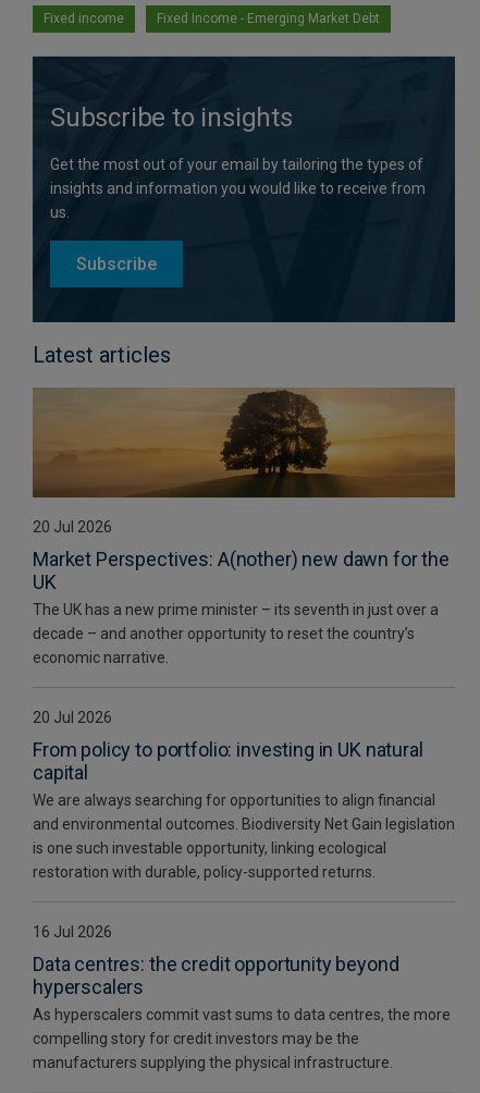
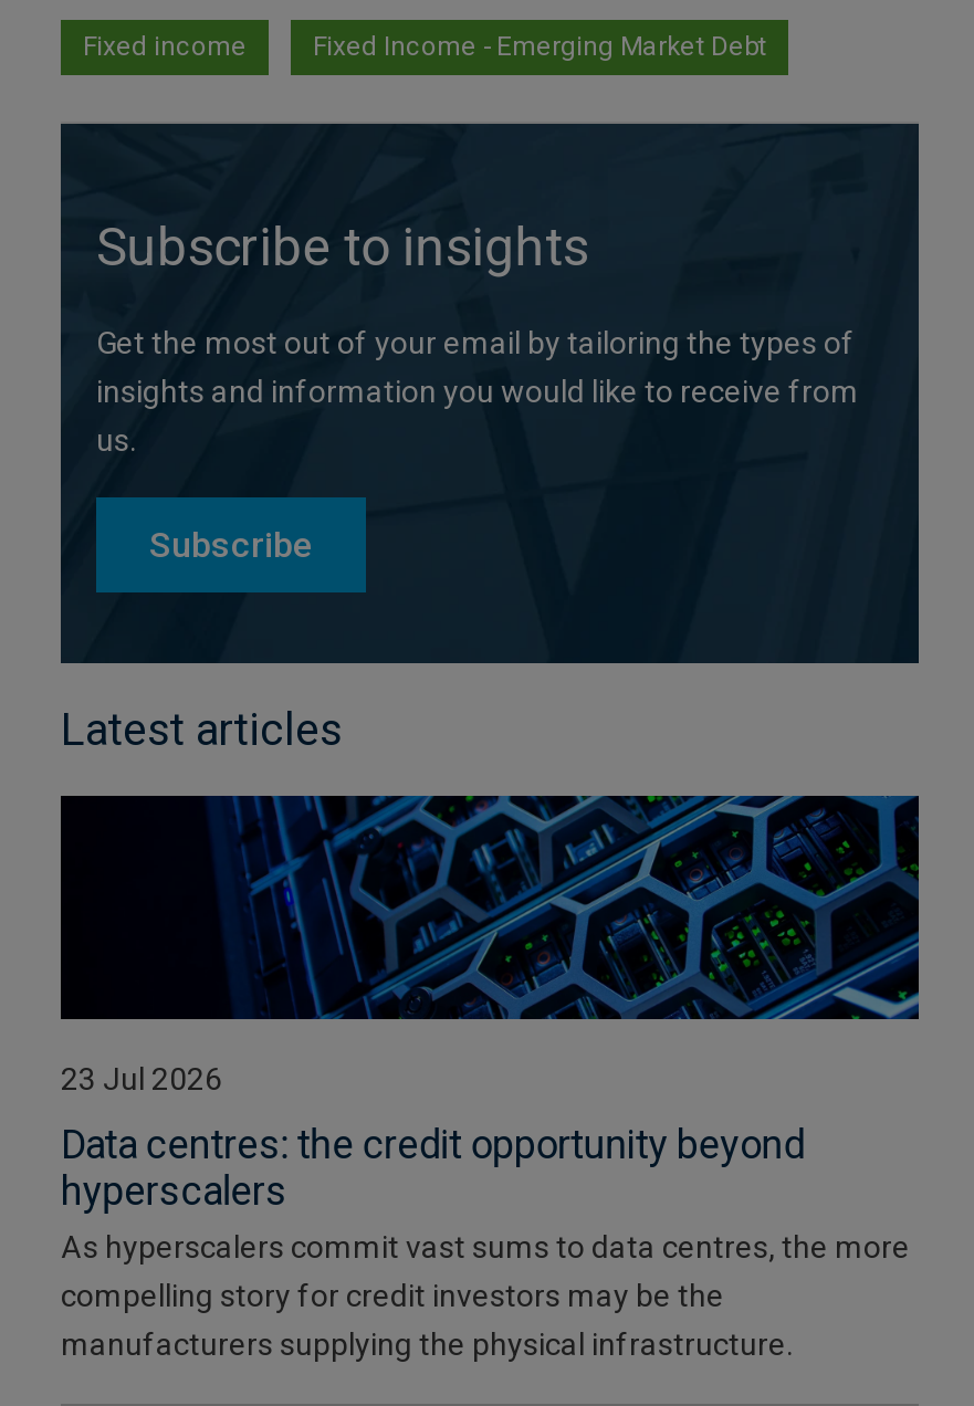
- [image]
- 20 Jul 2026
- Market Perspectives: A(nother) new dawn for the
- UK
- The UK has a new prime minister – its seventh in just over a
- decade – and another opportunity to reset the country’s
- economic narrative.
- 20 Jul 2026
- From policy to portfolio: investing in UK natural
- capital
- We are always searching for opportunities to align financial
- and environmental outcomes. Biodiversity Net Gain legislation
- is one such investable opportunity, linking ecological
- restoration with durable, policy-supported returns.
- 16 Jul 2026
+ [image]
+ 23 Jul 2026
